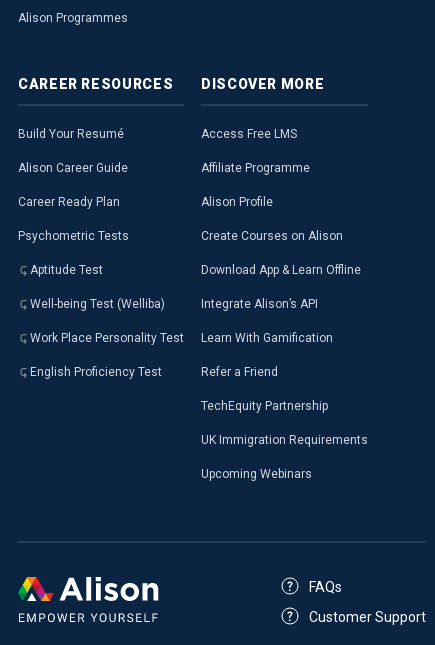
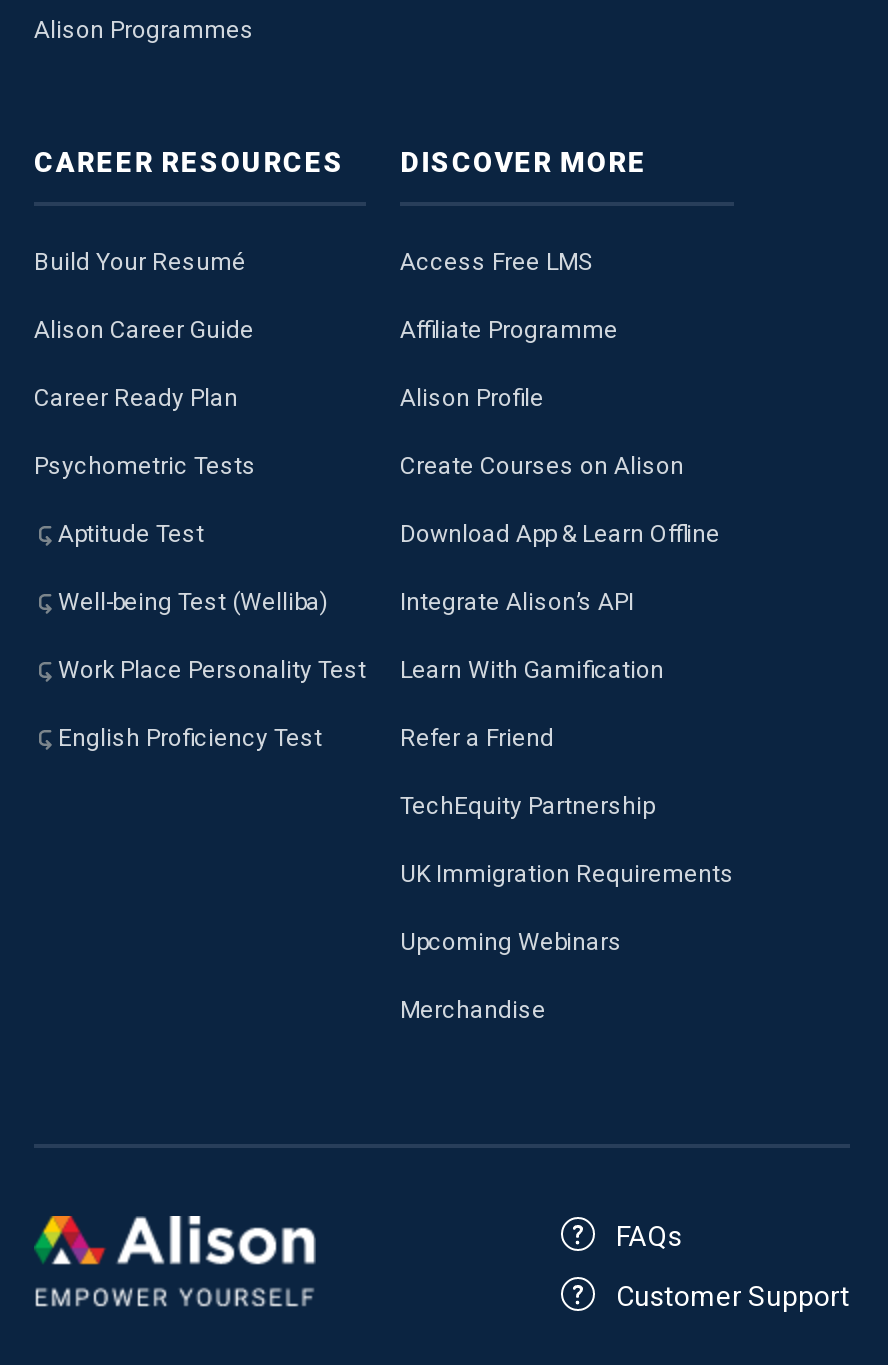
+ Merchandise
